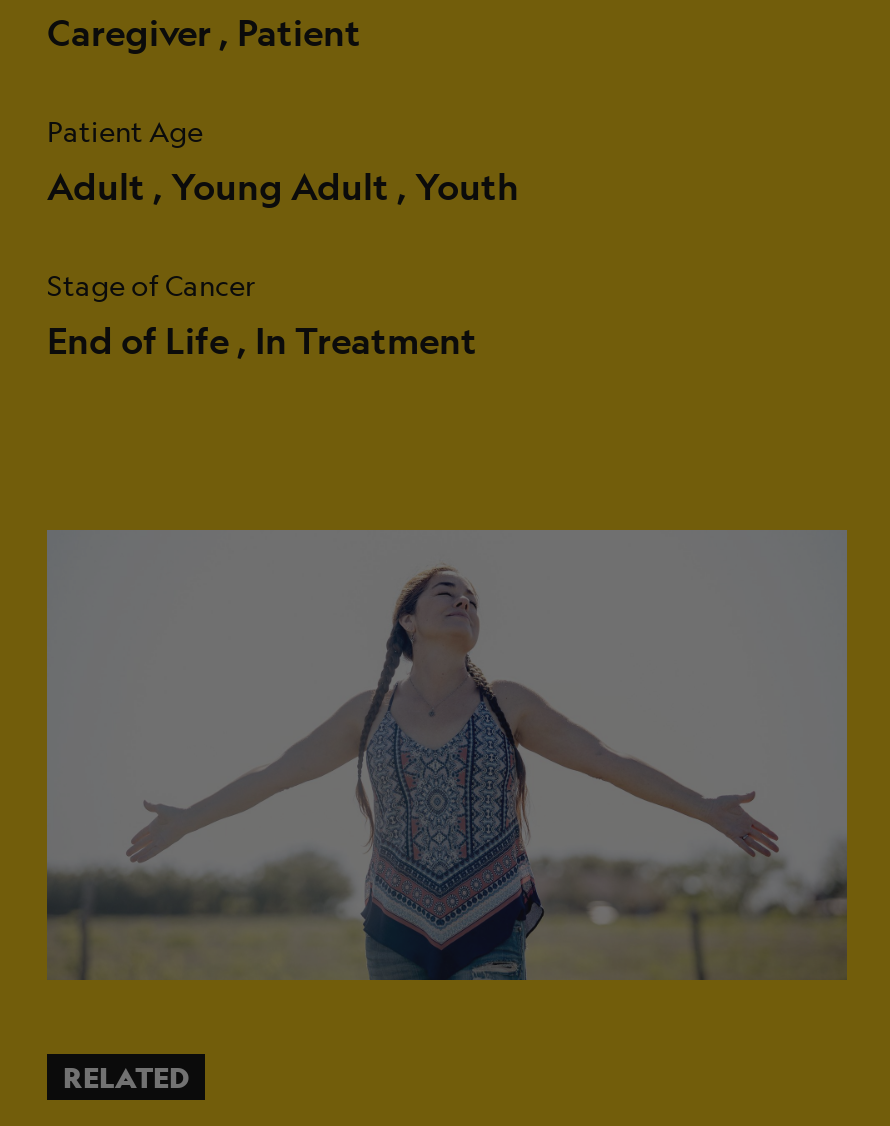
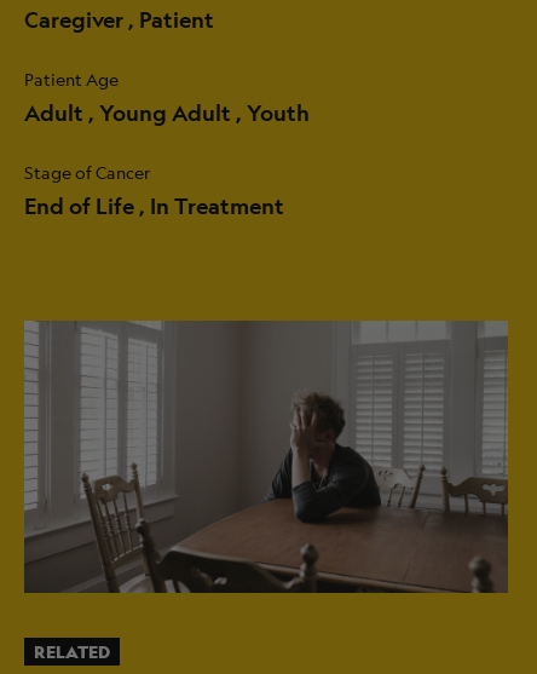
- [image]
+ [image]
